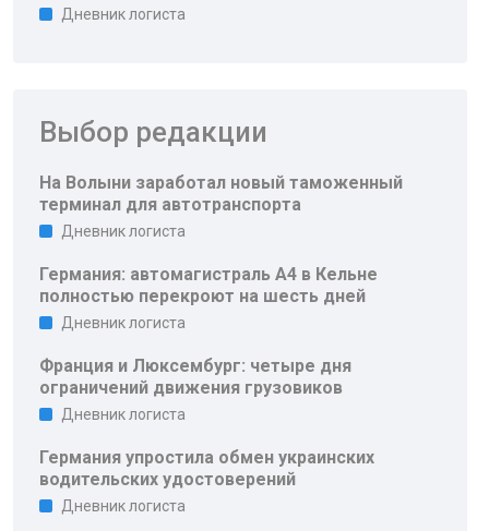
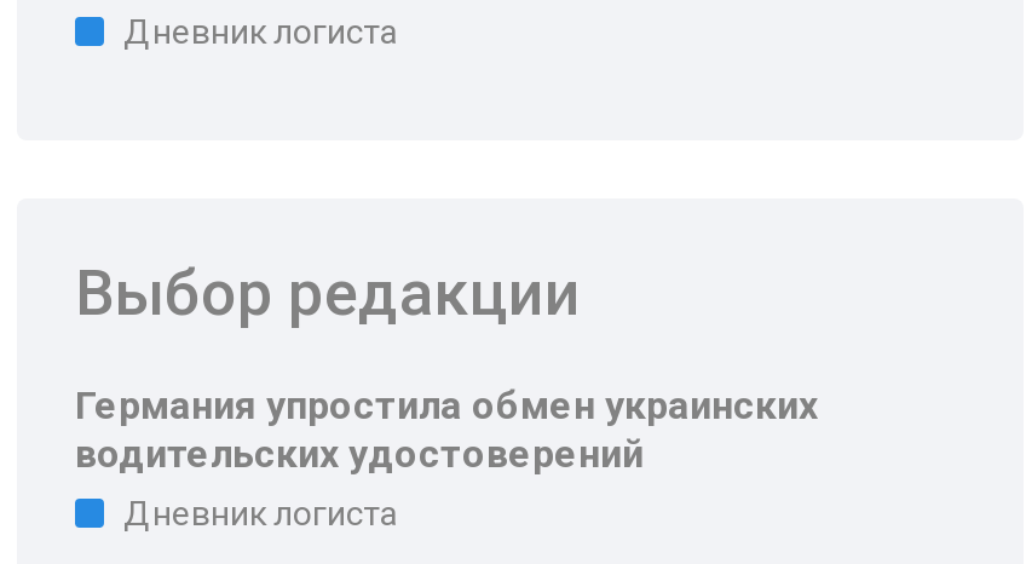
- На Волыни заработал новый таможенный
- терминал для автотранспорта
- Дневник логиста
- Германия: автомагистраль A4 в Кельне
- полностью перекроют на шесть дней
- Дневник логиста
- Франция и Люксембург: четыре дня
- ограничений движения грузовиков
- Дневник логиста
